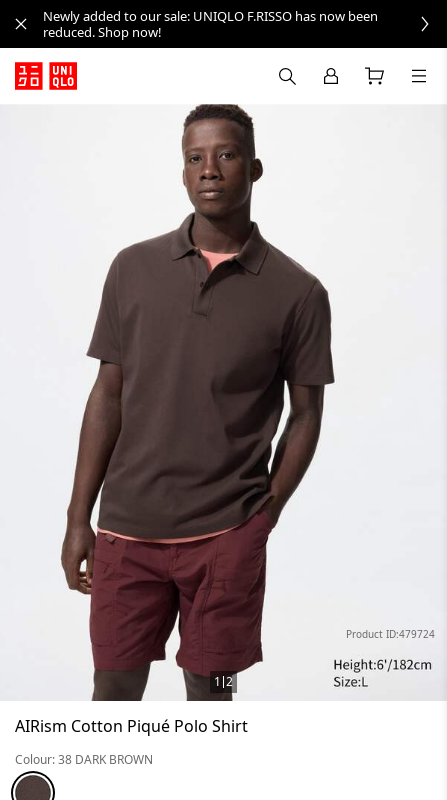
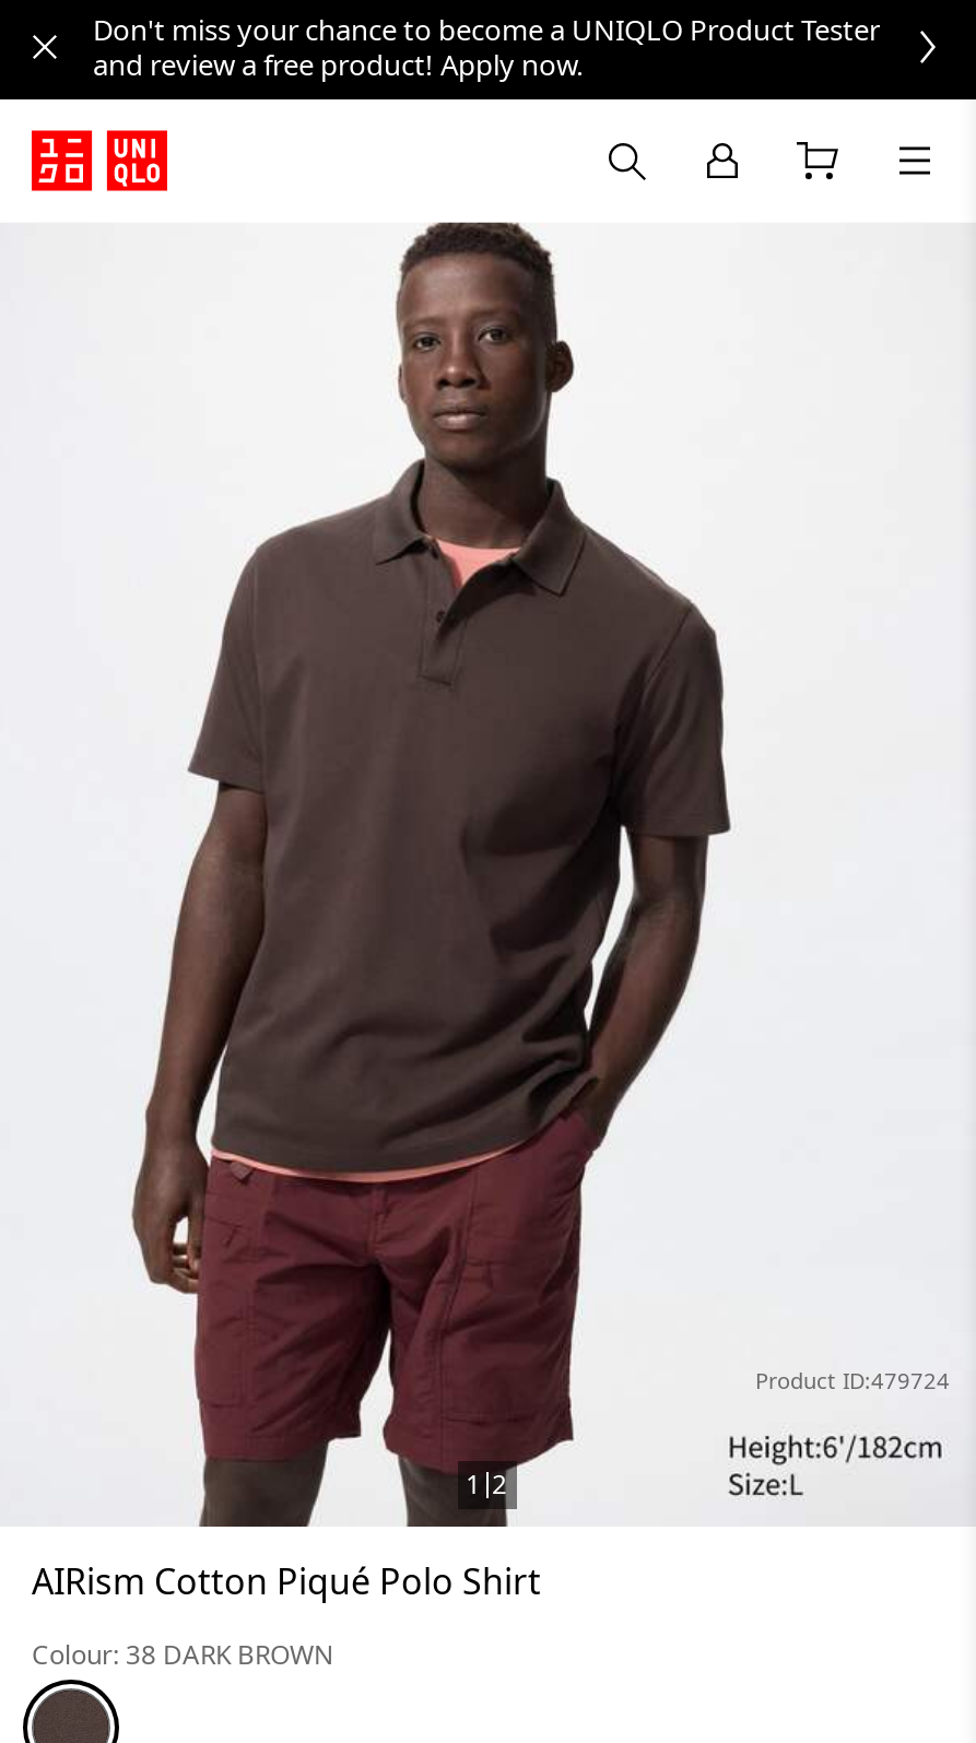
- Newly added to our sale: UNIQLO F.RISSO has now been
- reduced. Shop now!
+ Don't miss your chance to become a UNIQLO Product Tester
+ and review a free product! Apply now.
